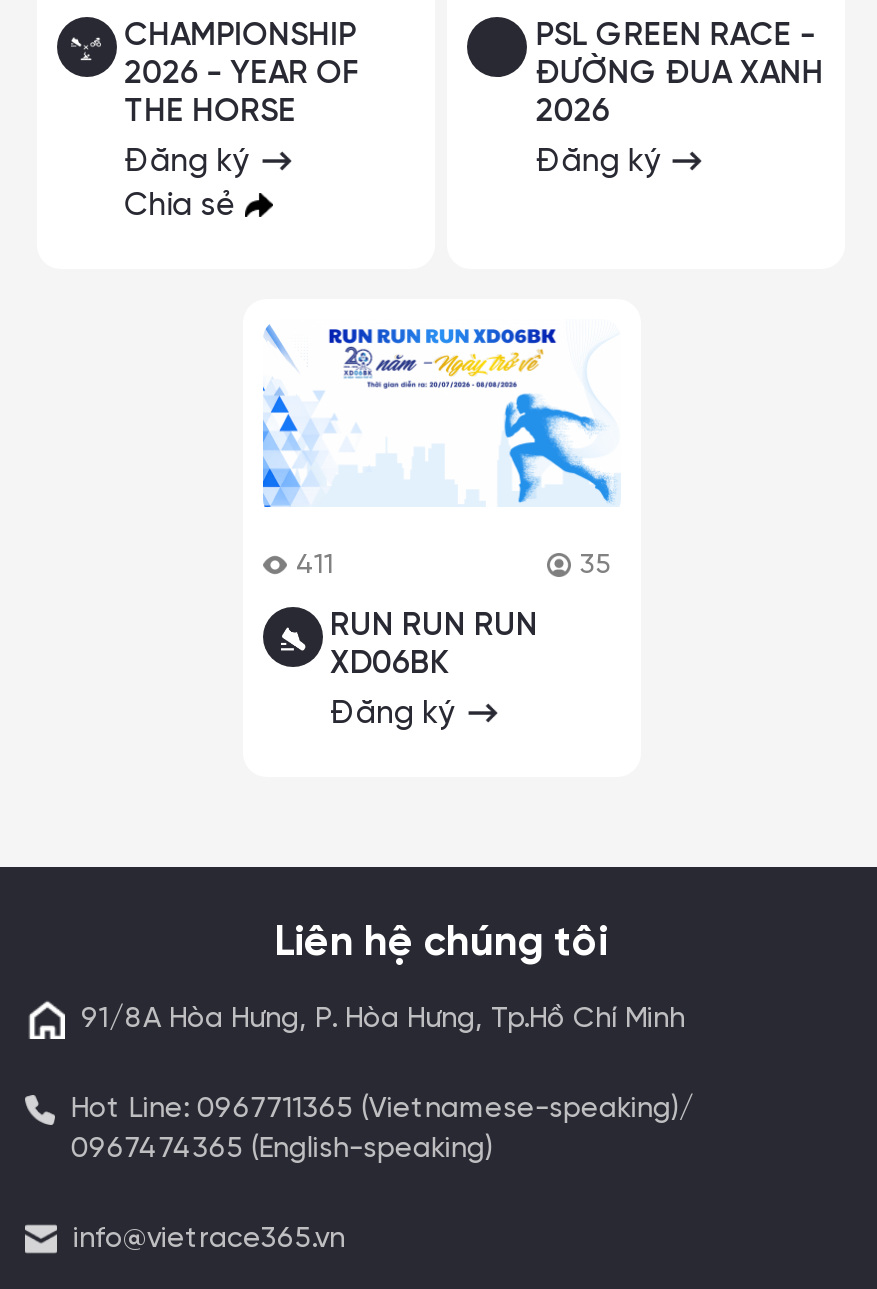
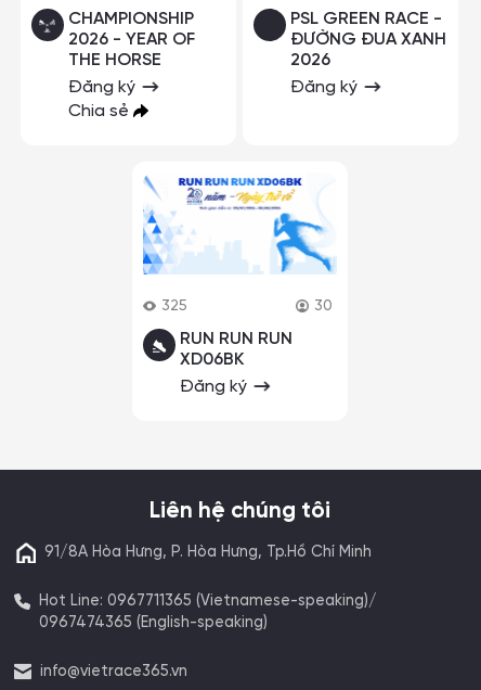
- 411
+ 325

- 35
+ 30
